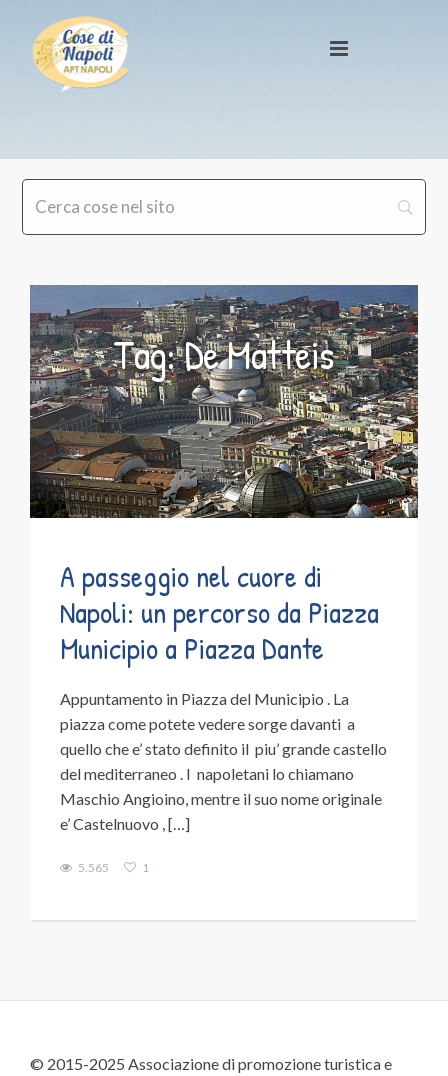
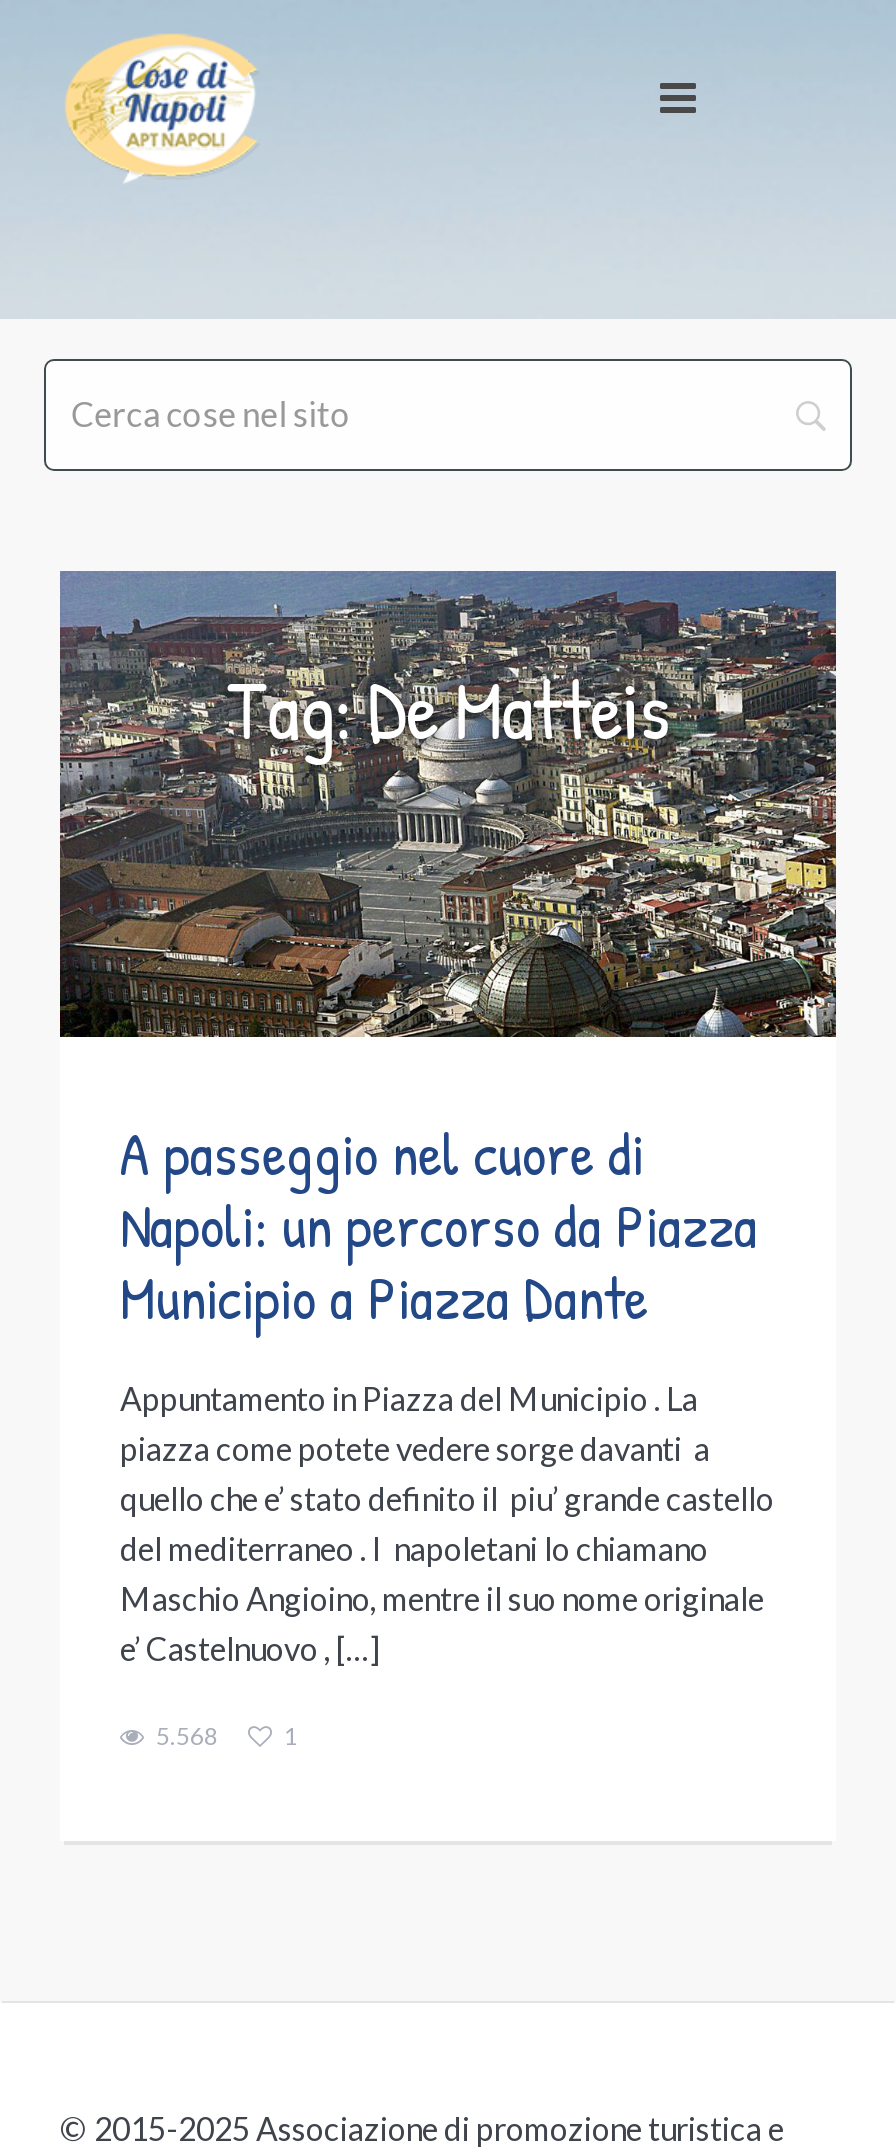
- 5.565
+ 5.568
